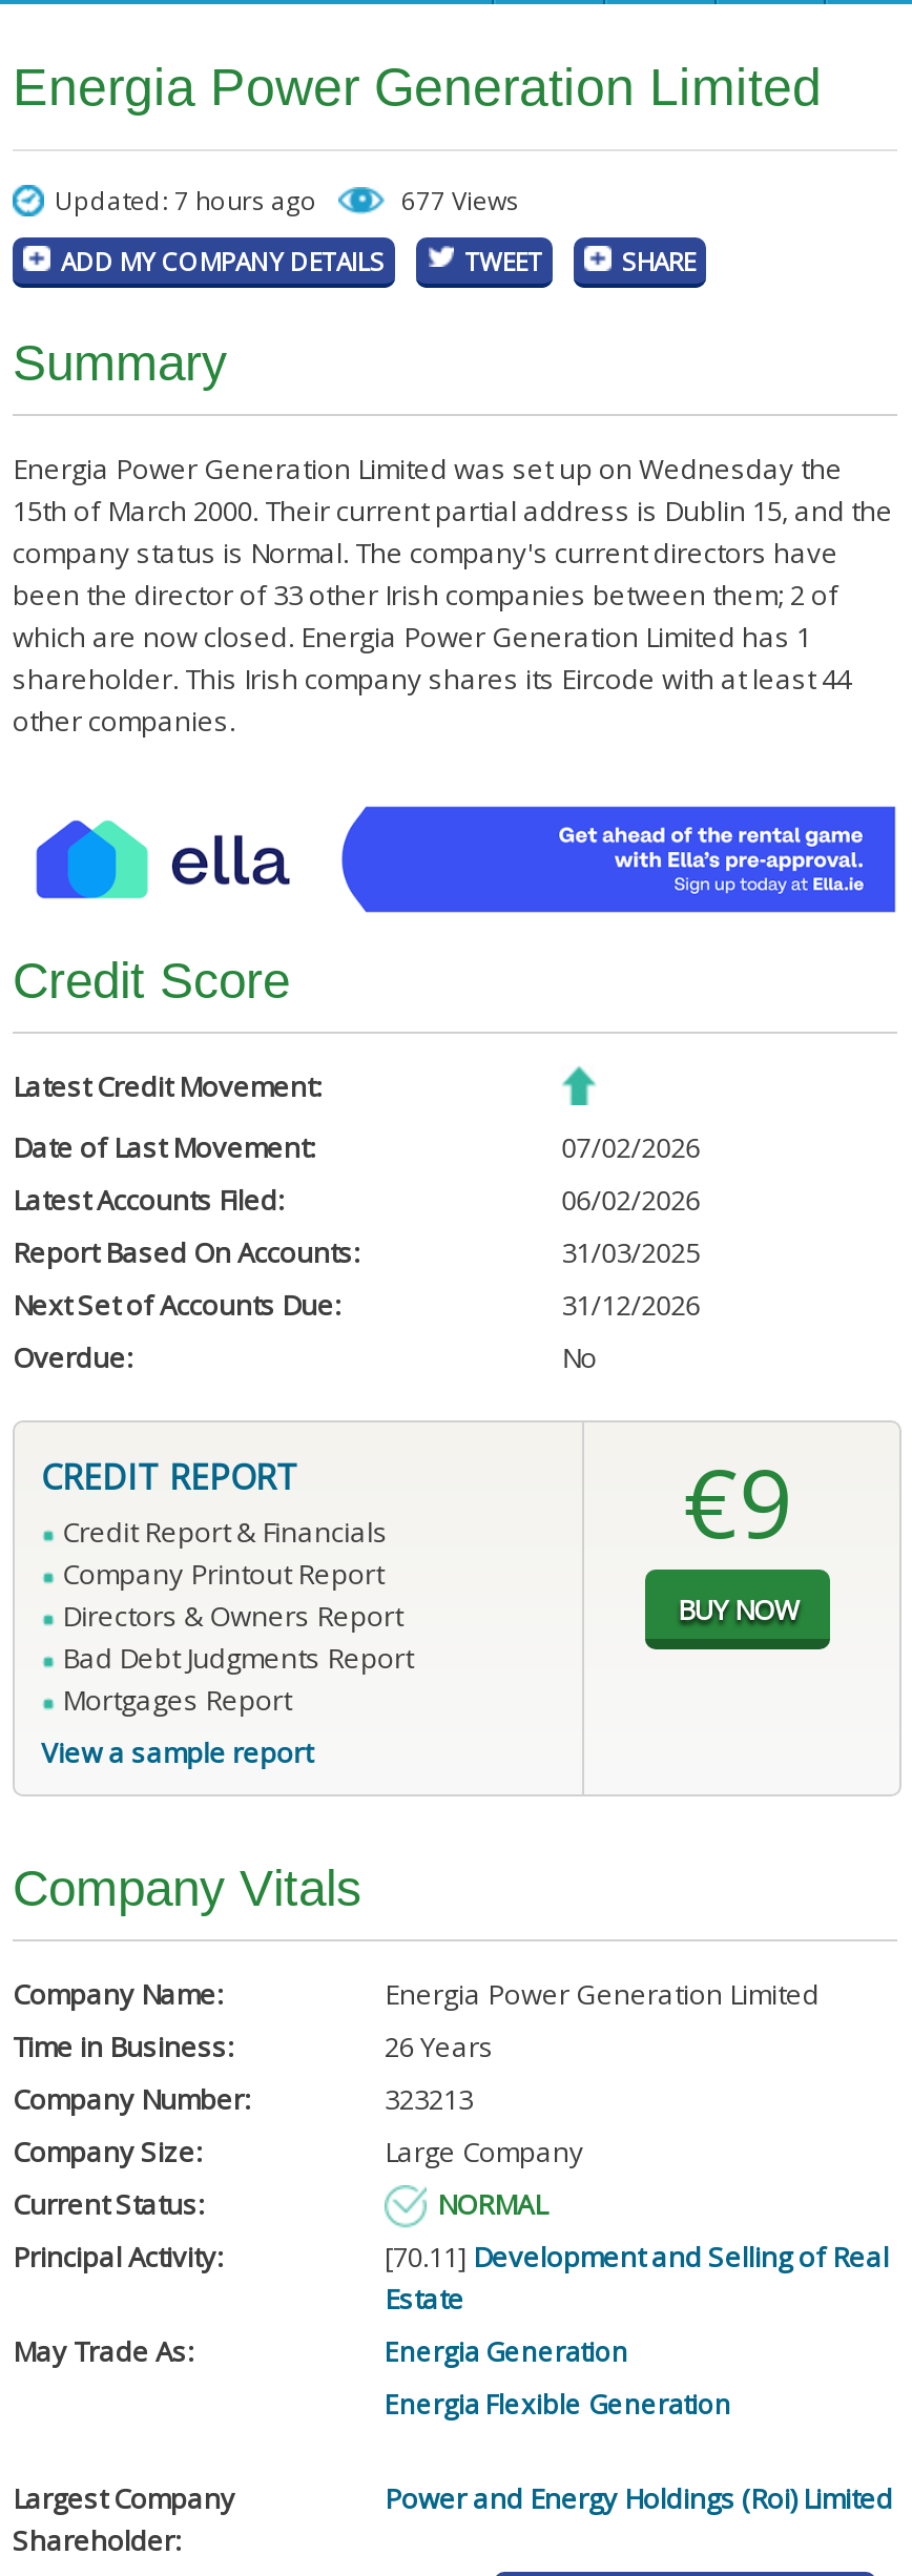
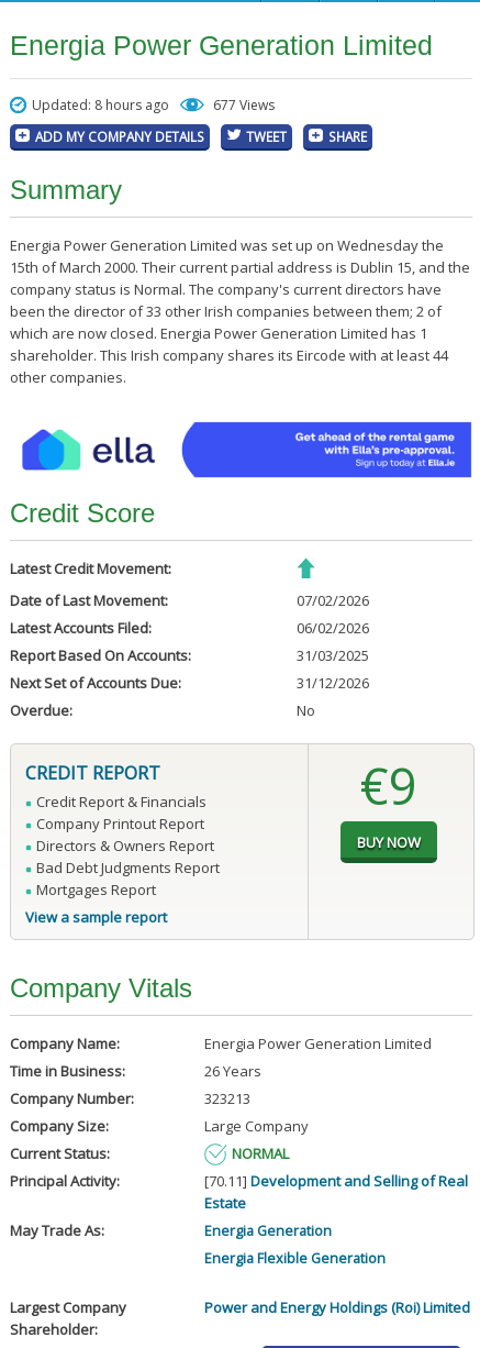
- Updated: 7 hours ago
+ Updated: 8 hours ago
